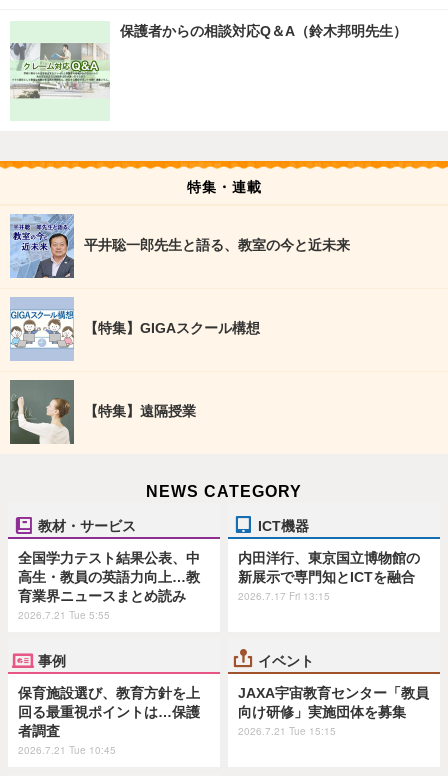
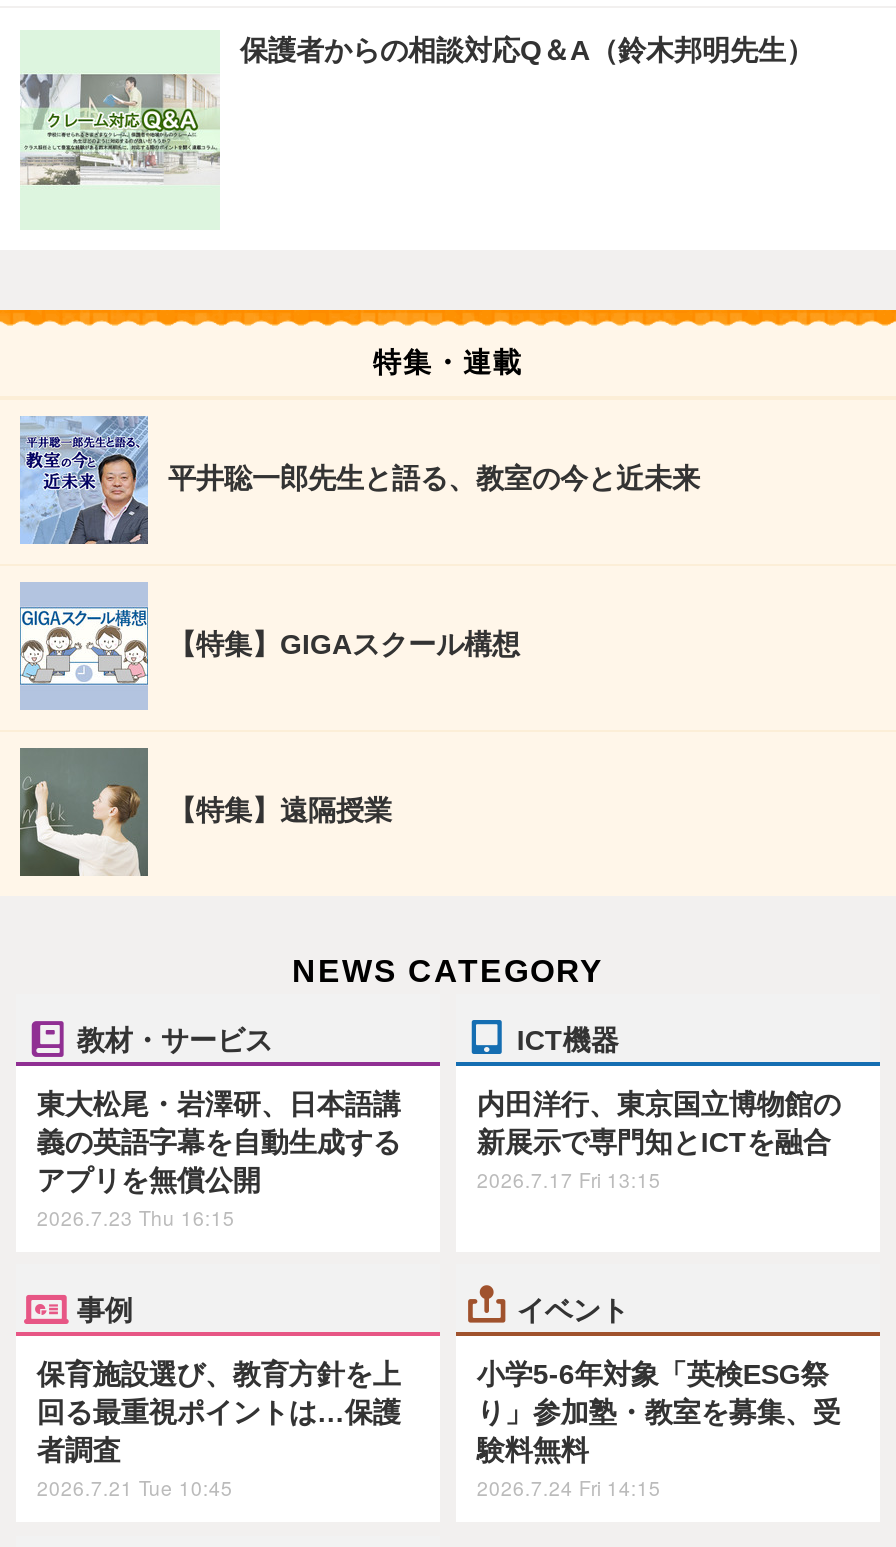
- 全国学力テスト結果公表、中
- 高生・教員の英語力向上…教
- 育業界ニュースまとめ読み
- 2026.7.21 Tue 5:55
+ 東大松尾・岩澤研、日本語講
+ 義の英語字幕を自動生成する
+ アプリを無償公開
+ 2026.7.23 Thu 16:15

- JAXA宇宙教育センター「教員
- 向け研修」実施団体を募集
- 2026.7.21 Tue 15:15
+ 小学5-6年対象「英検ESG祭
+ り」参加塾・教室を募集、受
+ 験料無料
+ 2026.7.24 Fri 14:15
